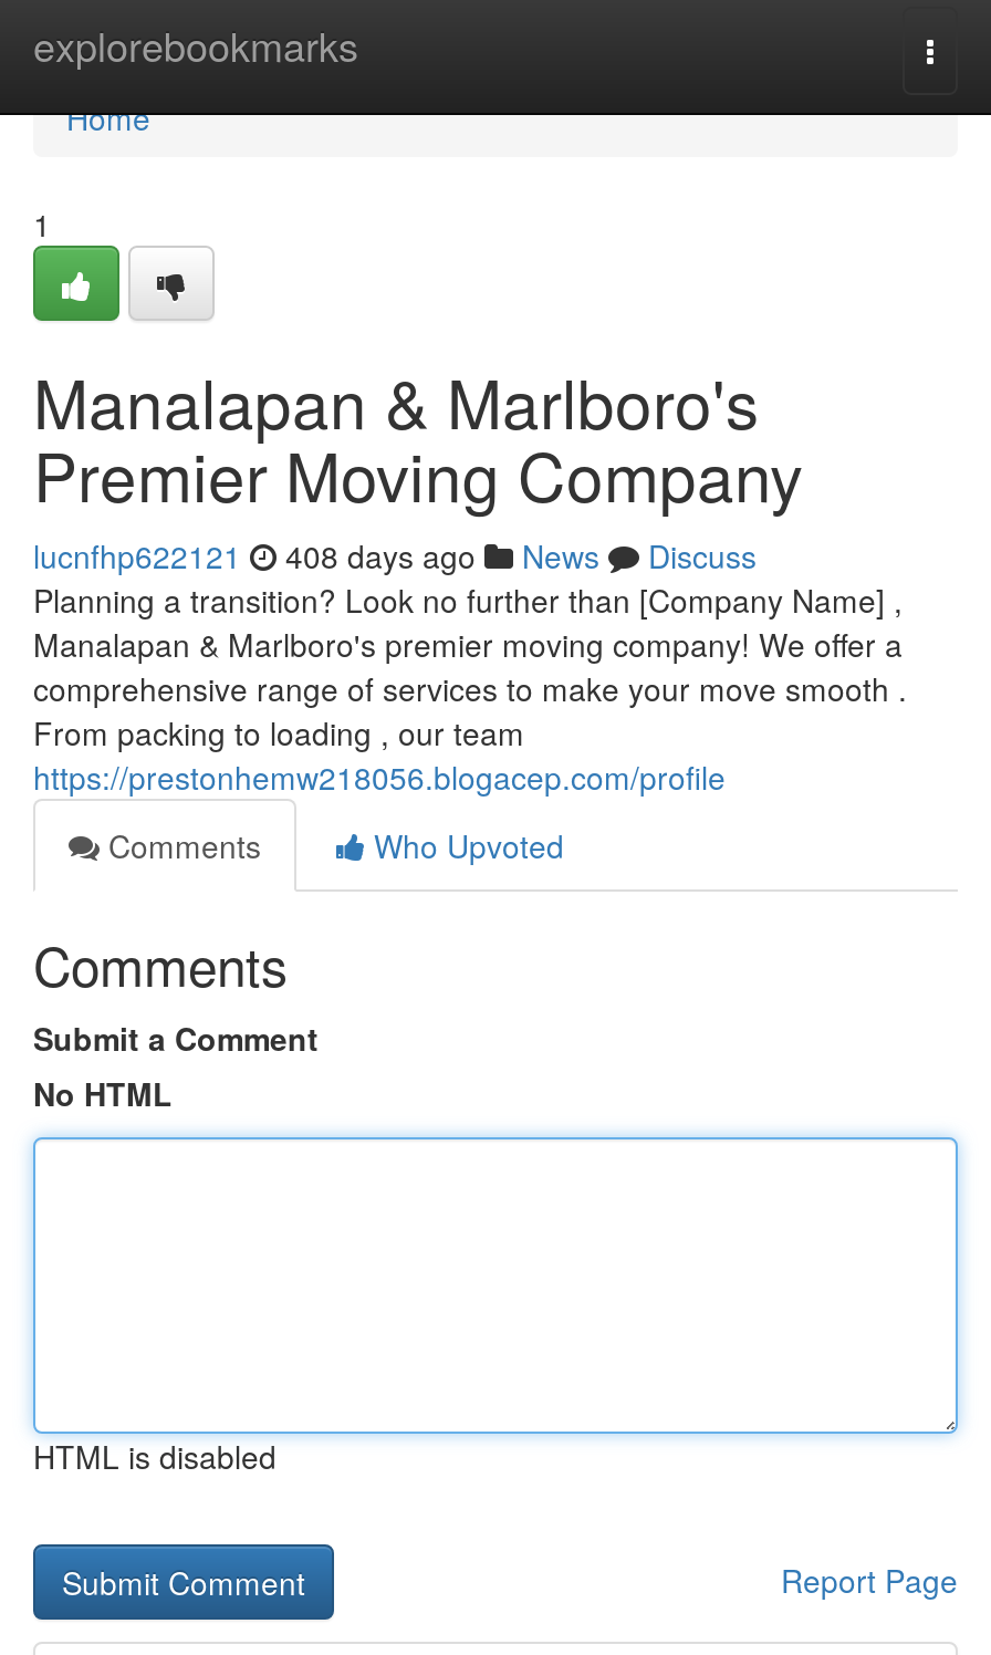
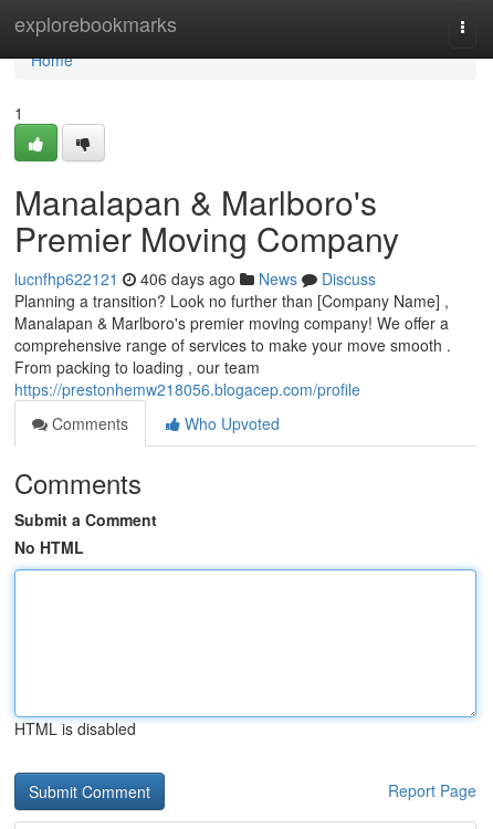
- lucnfhp622121 408 days ago News Discuss
+ lucnfhp622121 406 days ago News Discuss
